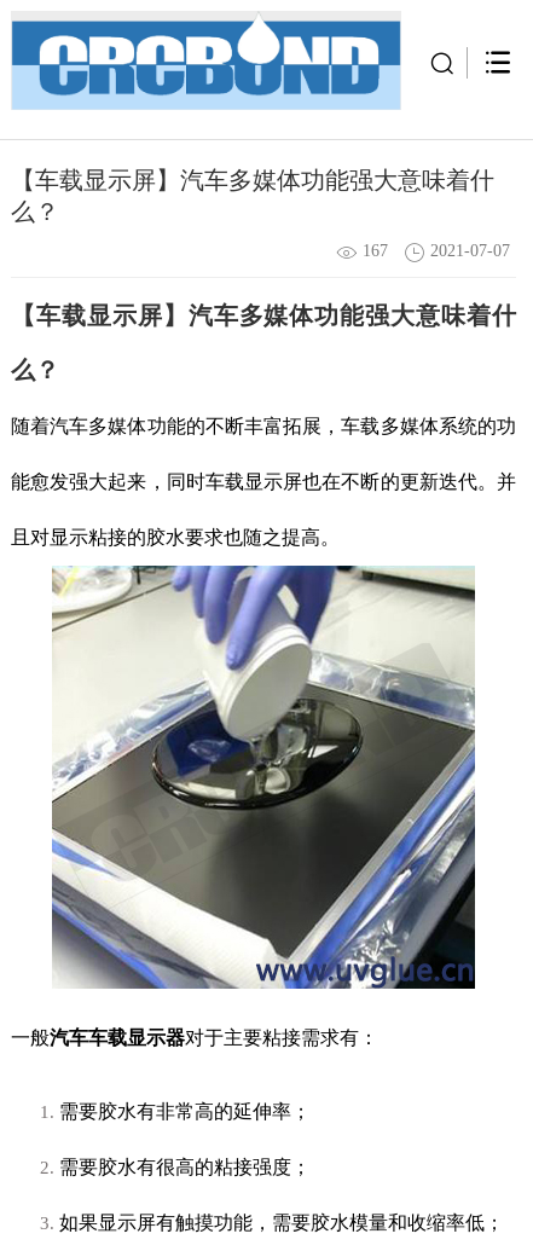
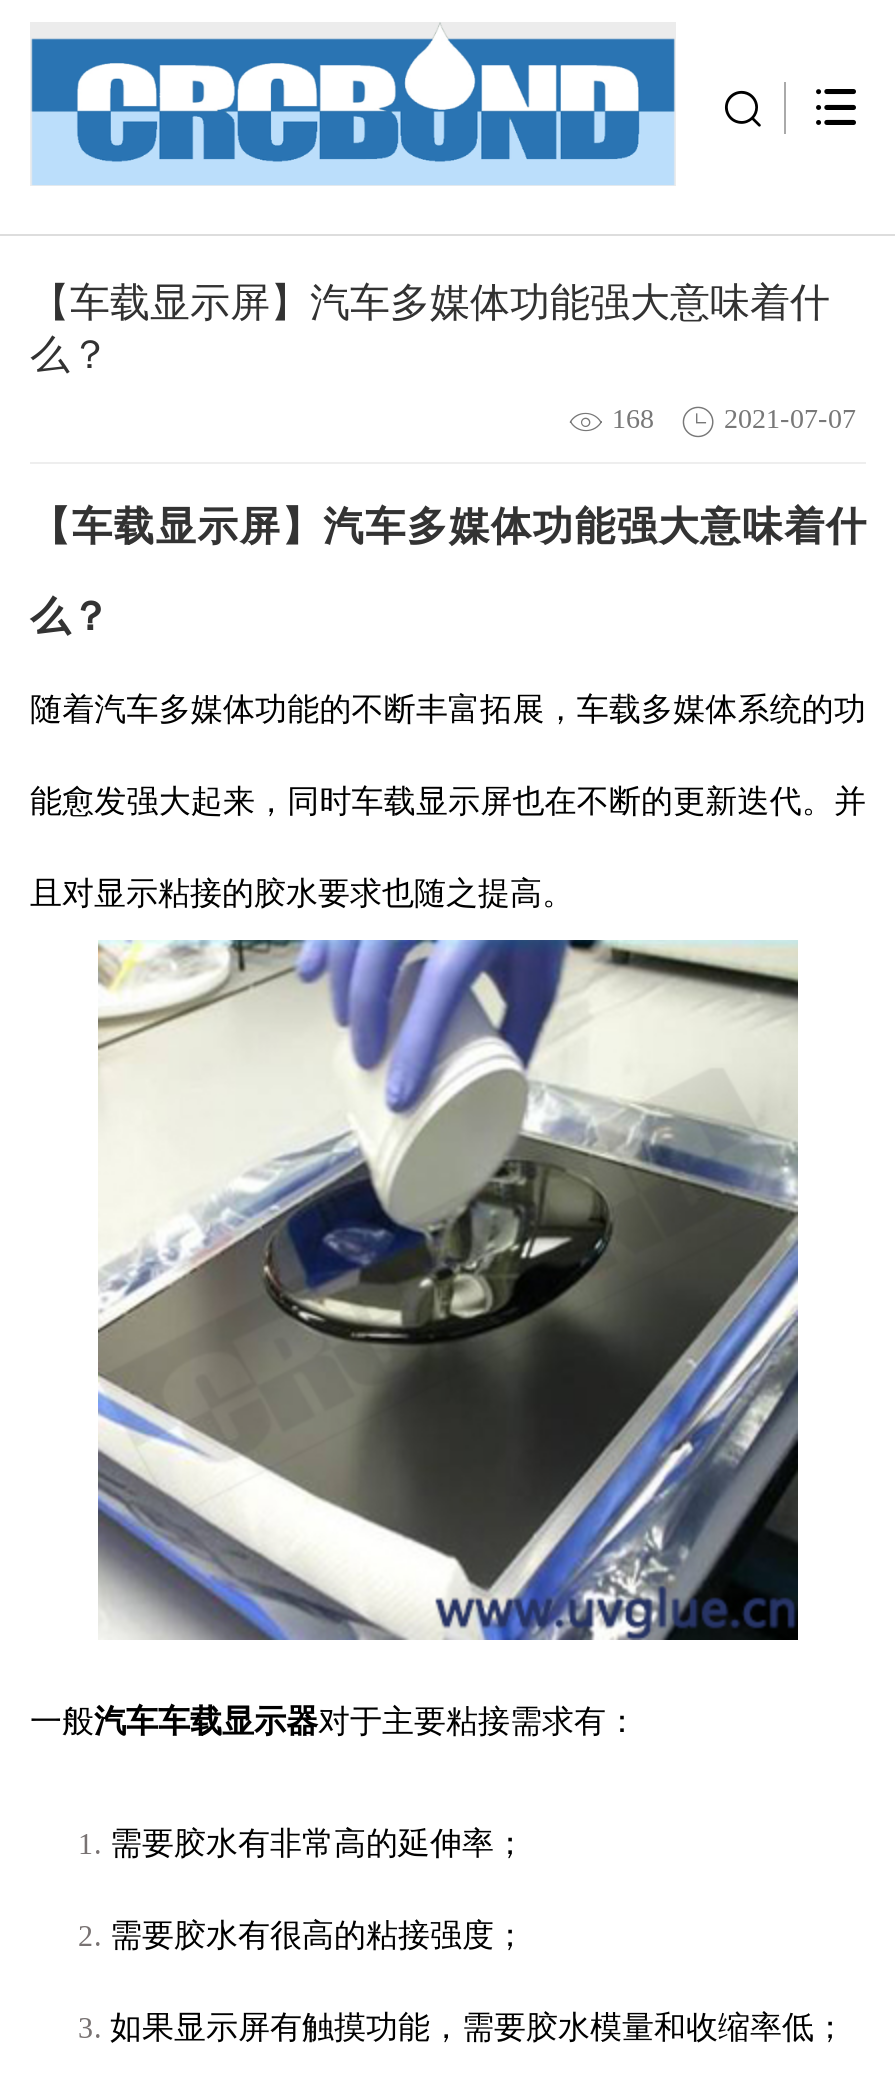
- 167
+ 168
